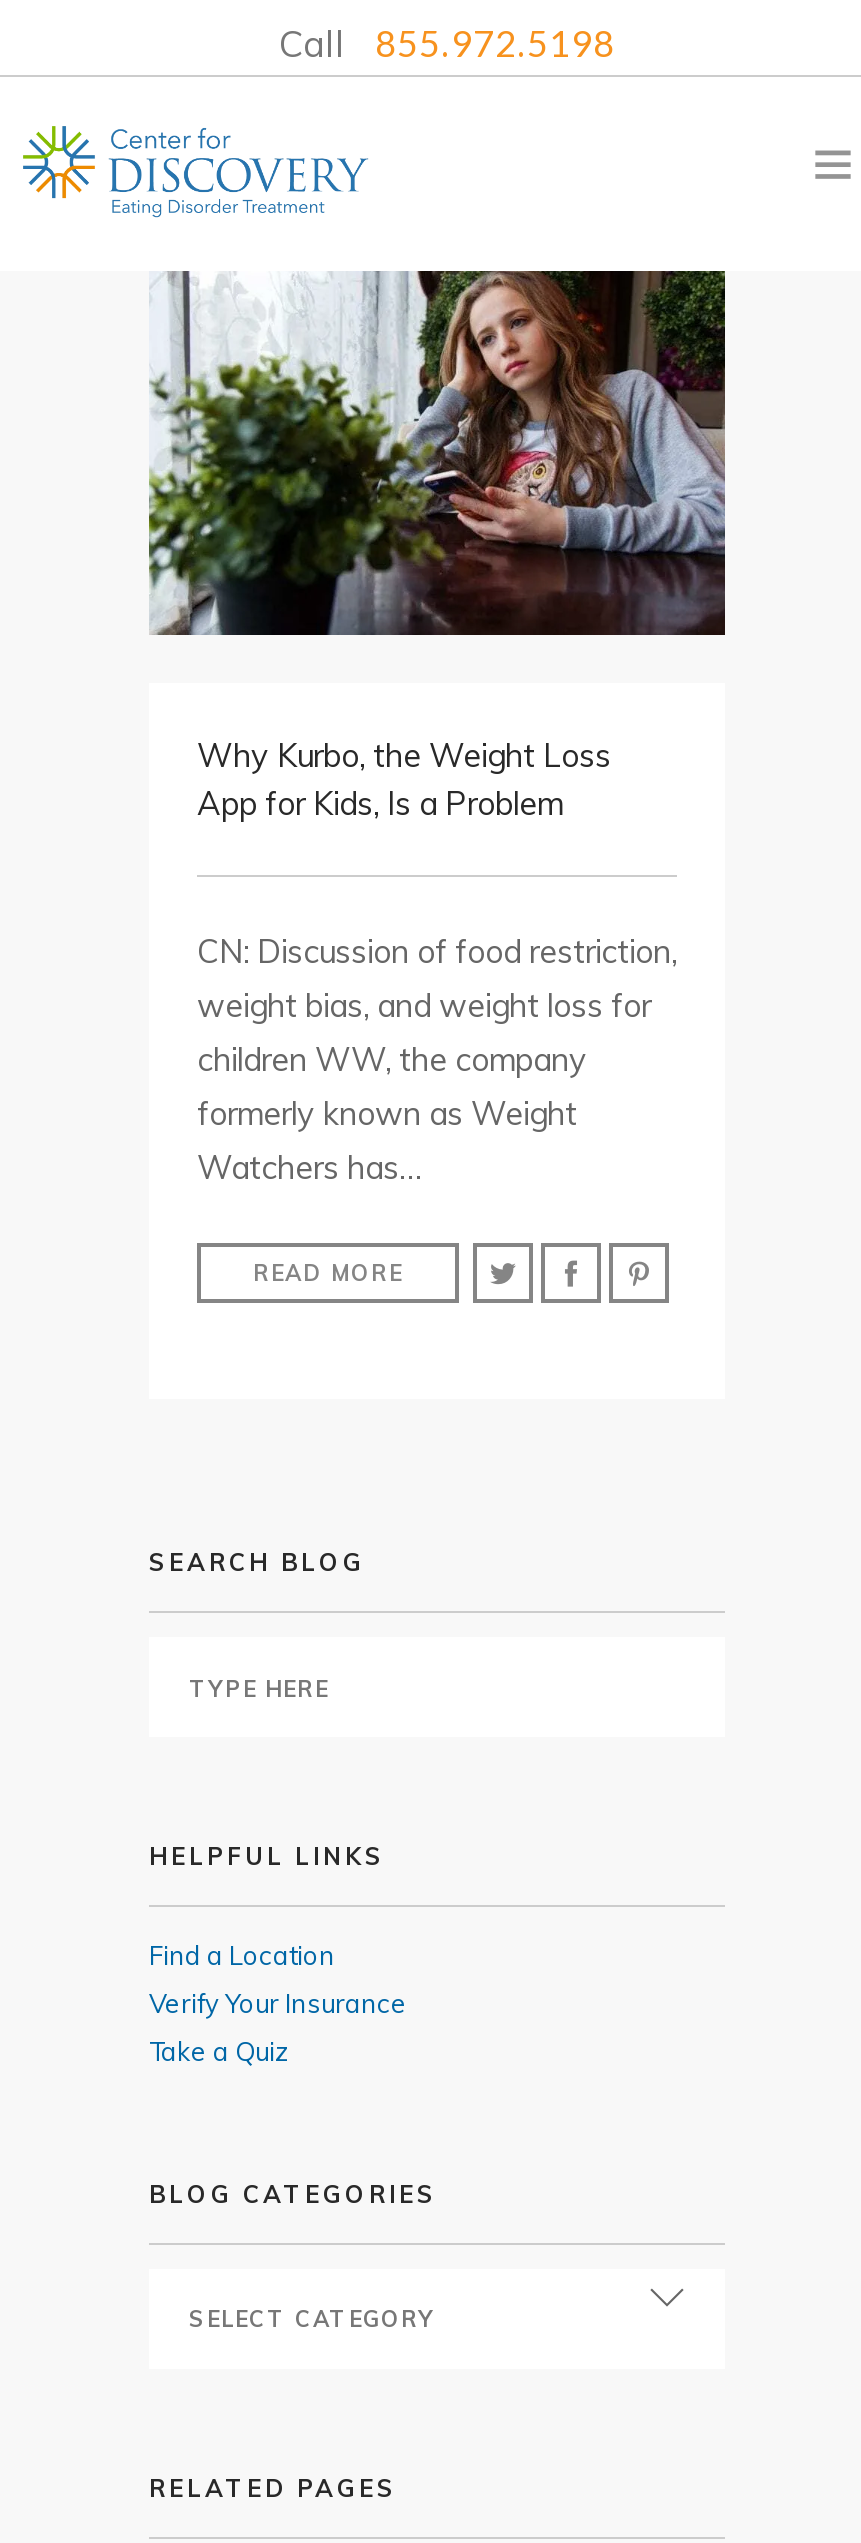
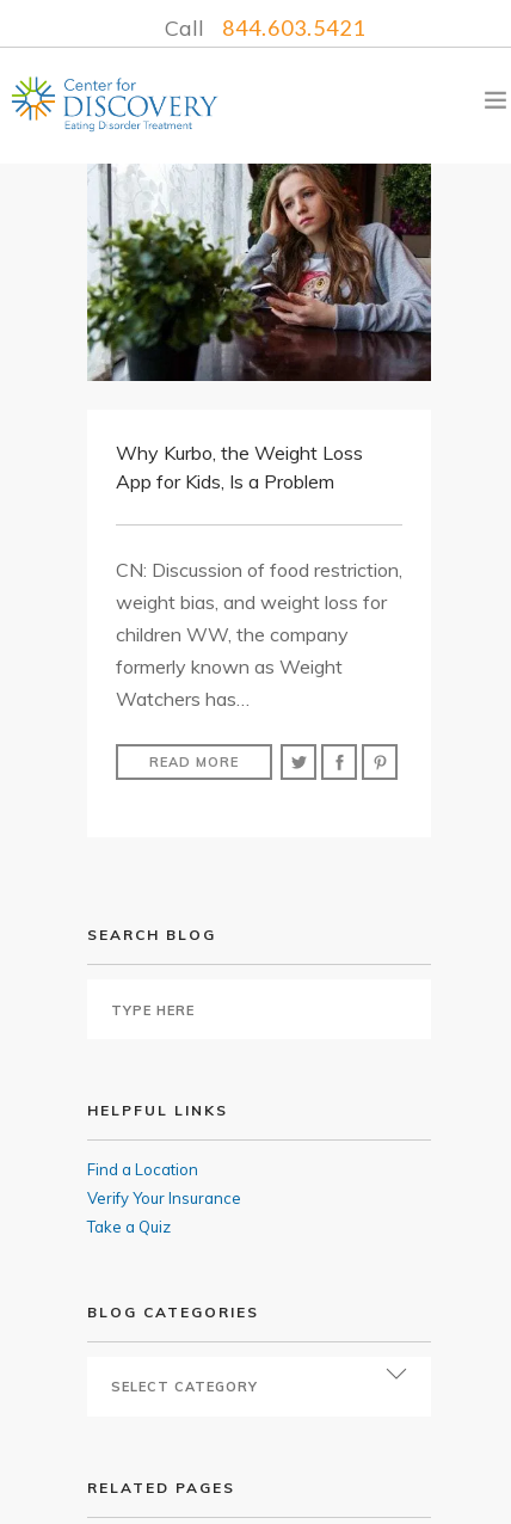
- Call 855.972.5198
+ Call 844.603.5421
